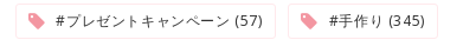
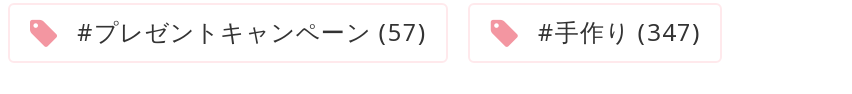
- #手作り (345)
+ #手作り (347)
